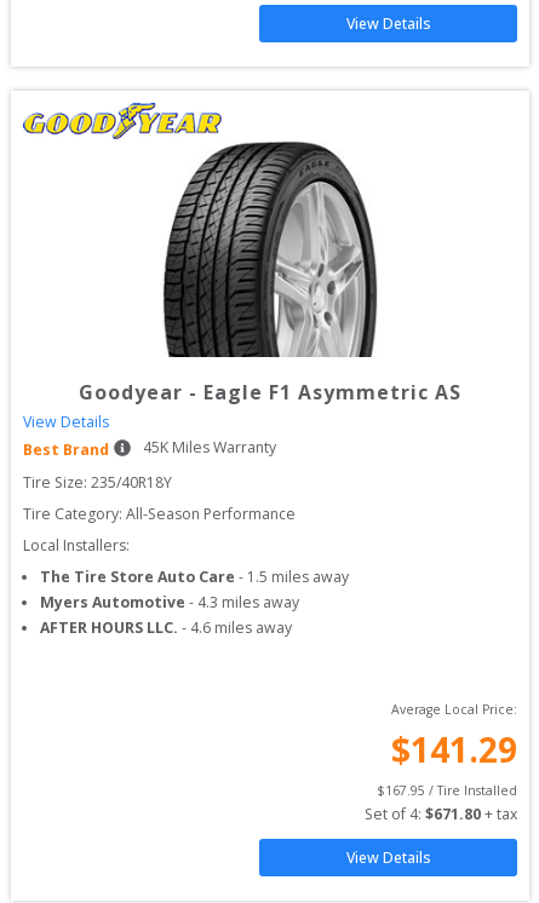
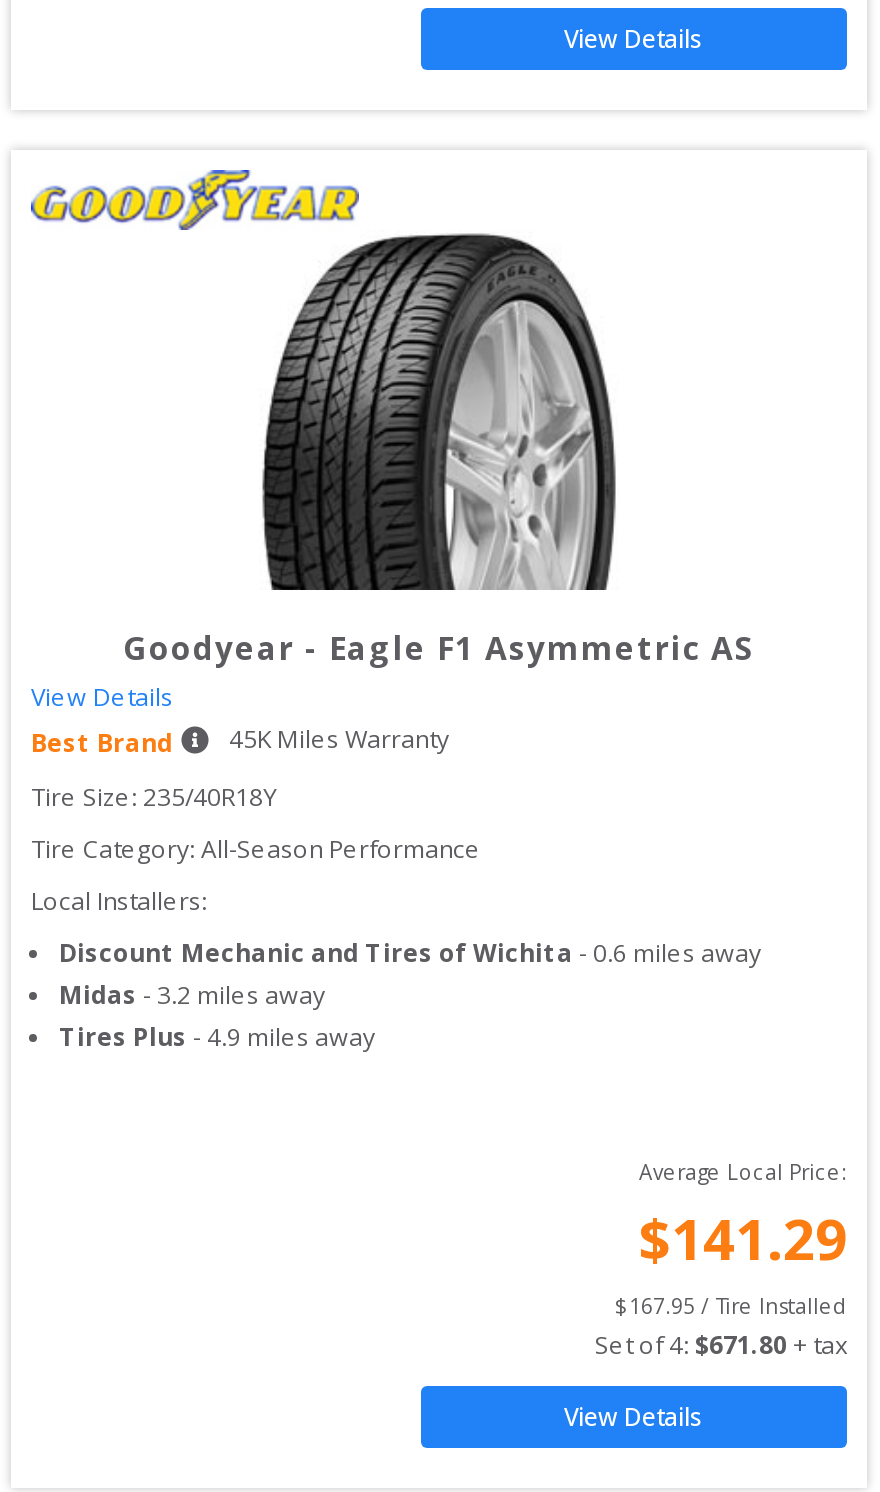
- The Tire Store Auto Care - 1.5 miles away
- Myers Automotive - 4.3 miles away
- AFTER HOURS LLC. - 4.6 miles away
+ Discount Mechanic and Tires of Wichita - 0.6 miles away
+ Midas - 3.2 miles away
+ Tires Plus - 4.9 miles away
